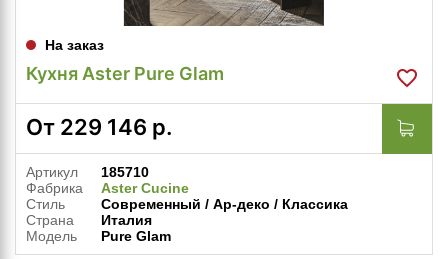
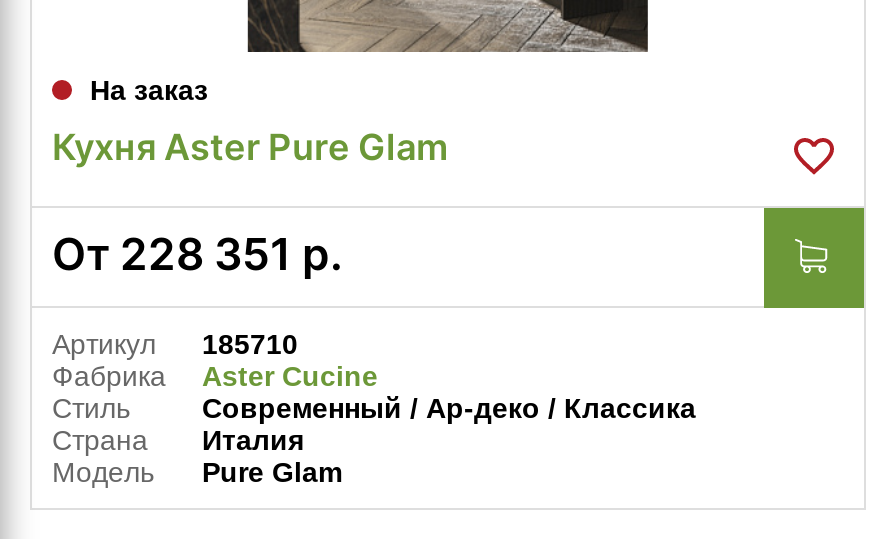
- От 229 146 р.
+ От 228 351 р.
